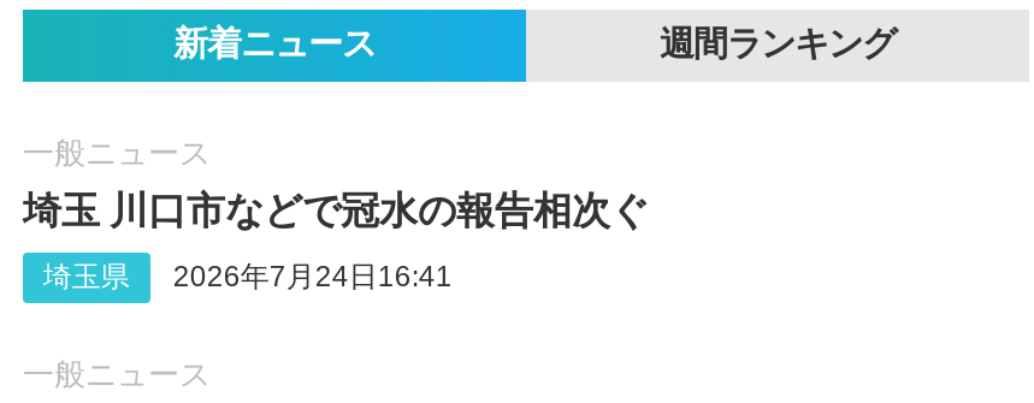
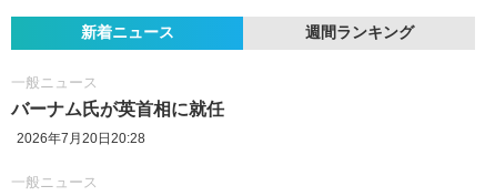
- 埼玉 川口市などで冠水の報告相次ぐ
+ バーナム氏が英首相に就任

- 埼玉県
- 2026年7月24日16:41
+ 2026年7月20日20:28
